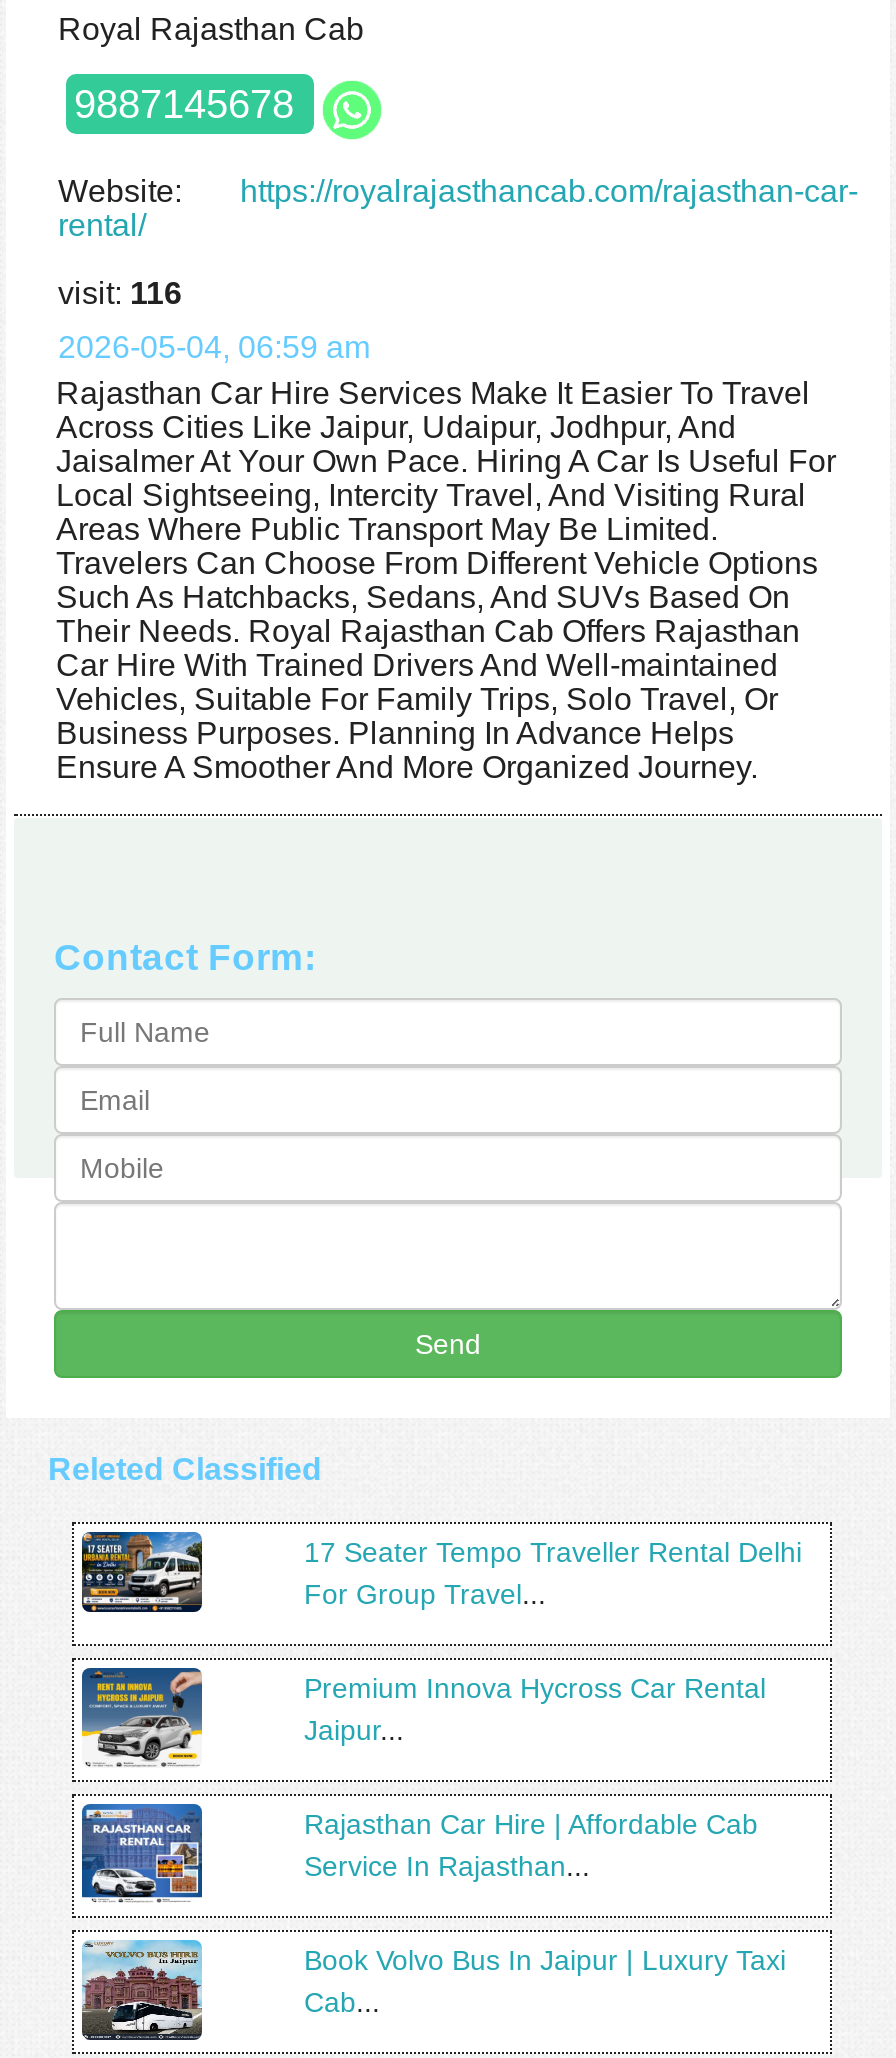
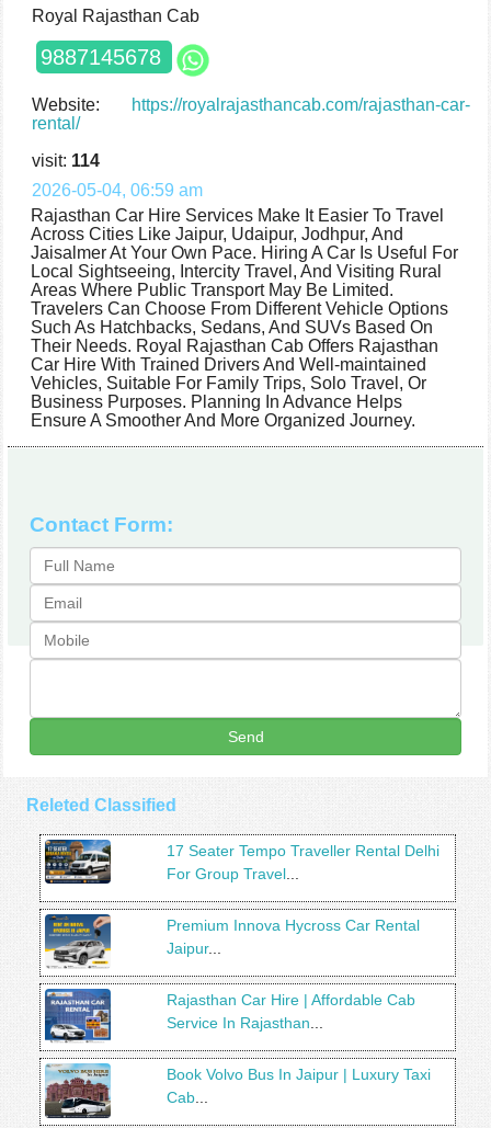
- visit: 116
+ visit: 114
